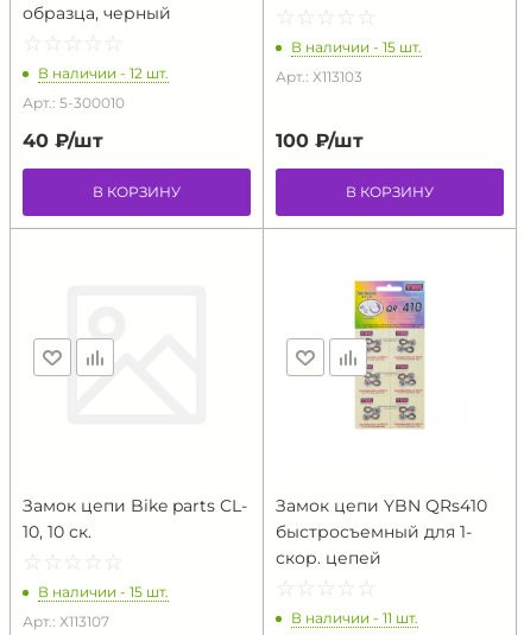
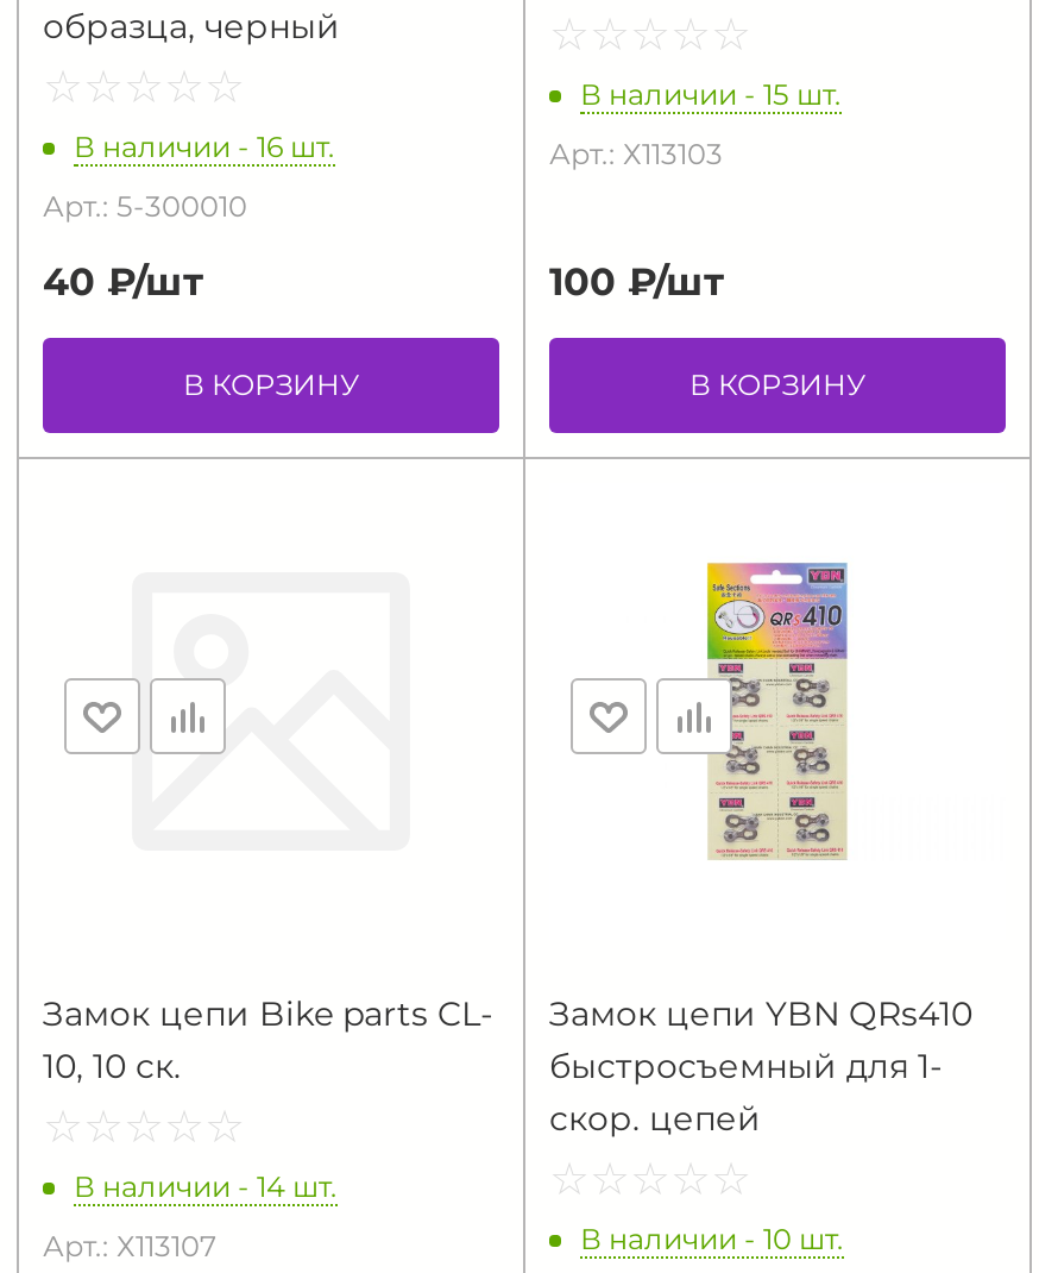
- В наличии - 12 шт.
+ В наличии - 16 шт.

- В наличии - 15 шт.
+ В наличии - 14 шт.

- В наличии - 11 шт.
+ В наличии - 10 шт.
